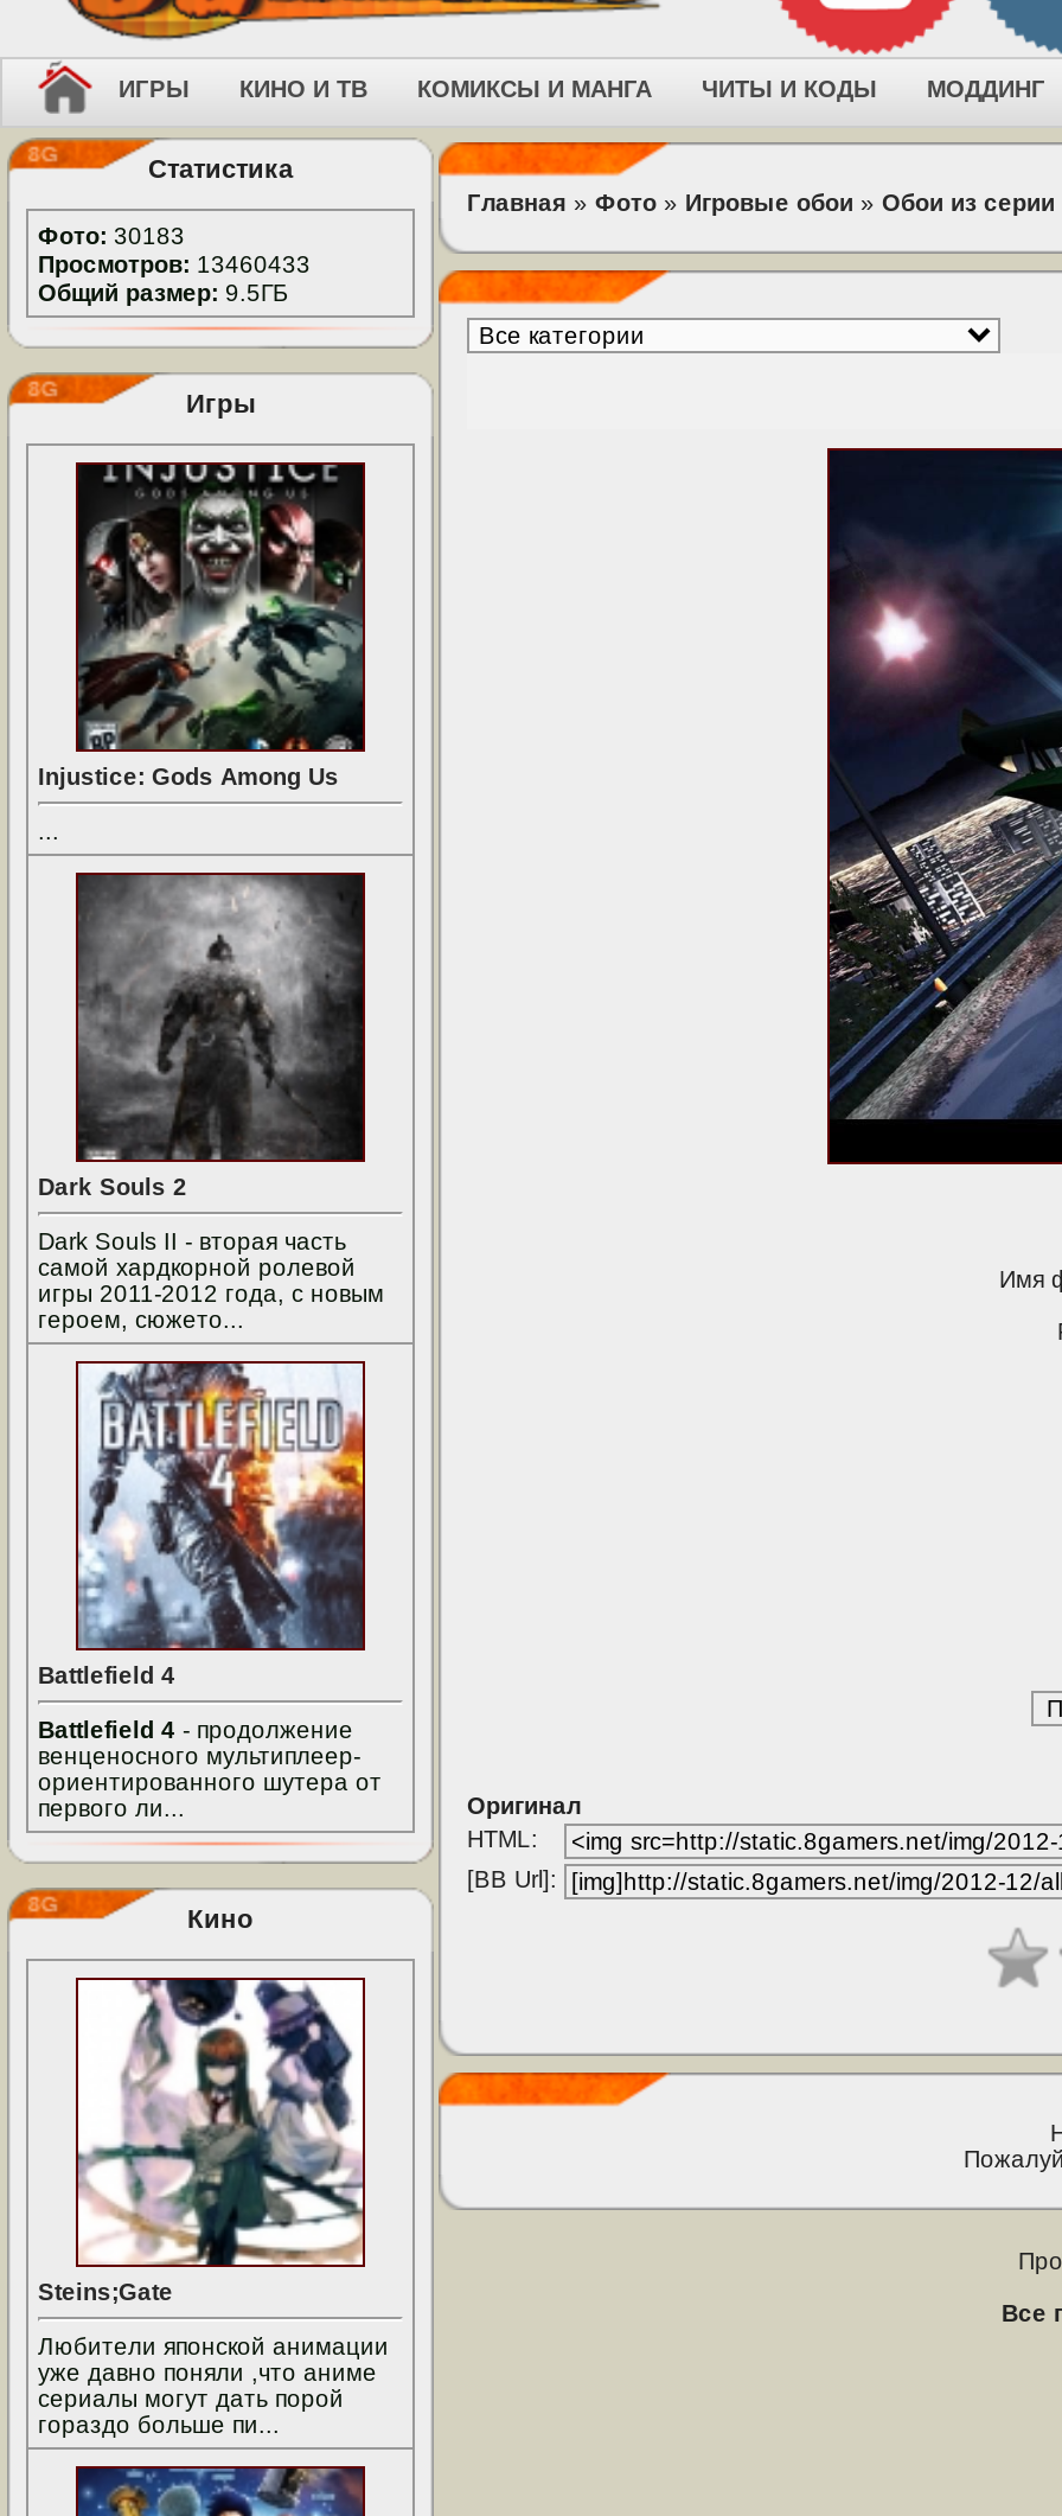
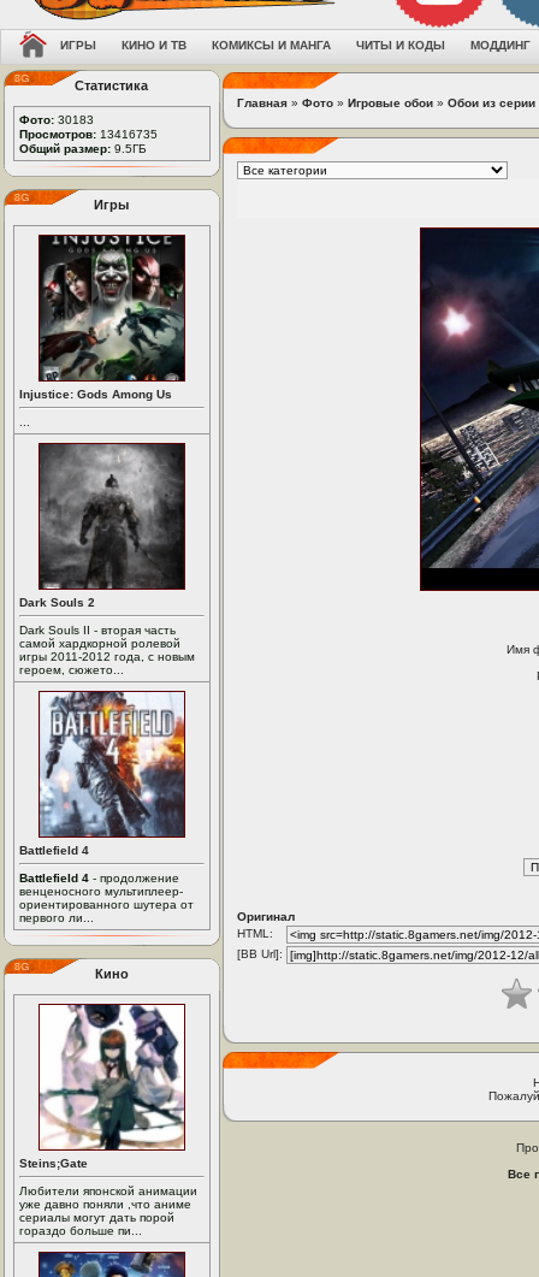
- Просмотров: 13460433
+ Просмотров: 13416735
